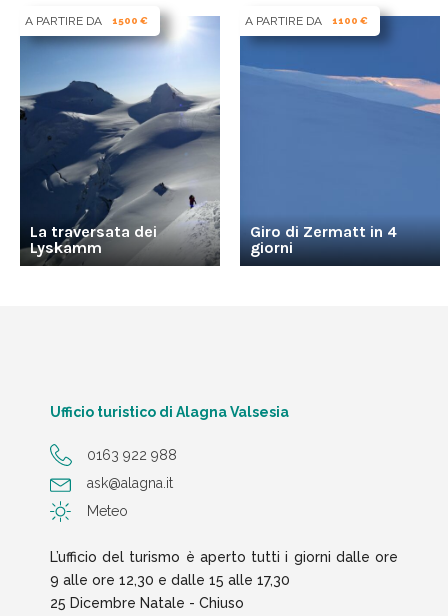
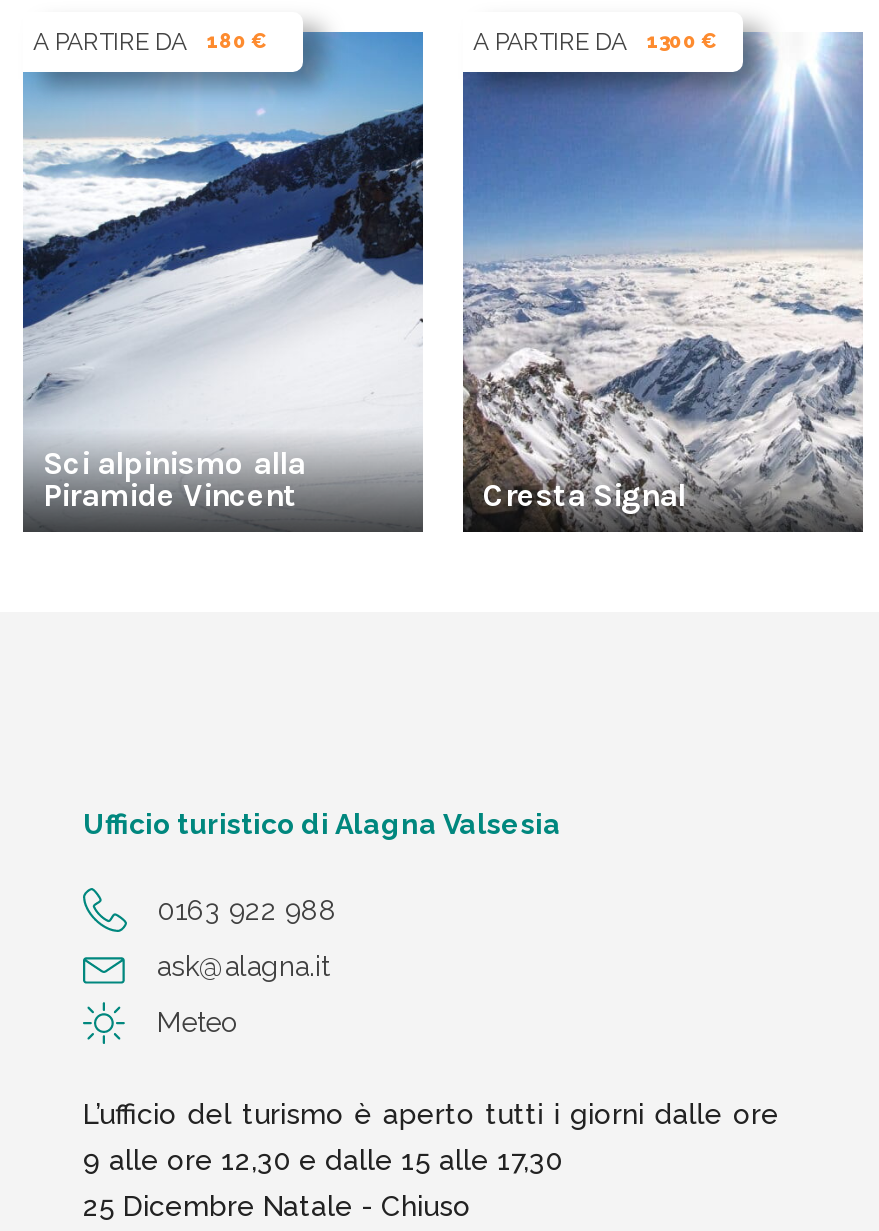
- [image]
- A PARTIRE DA 1500 €
+ [image]
+ A PARTIRE DA 180 €

- [image]
- A PARTIRE DA 1100 €
+ [image]
+ A PARTIRE DA 1300 €

- La traversata dei
- Lyskamm
+ Sci alpinismo alla
+ Piramide Vincent

- Giro di Zermatt in 4
- giorni
+ Cresta Signal
